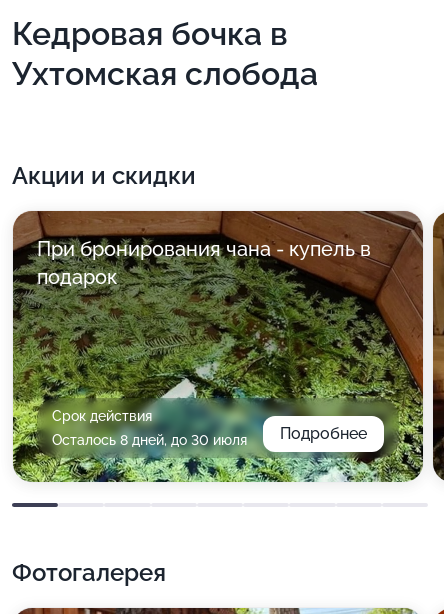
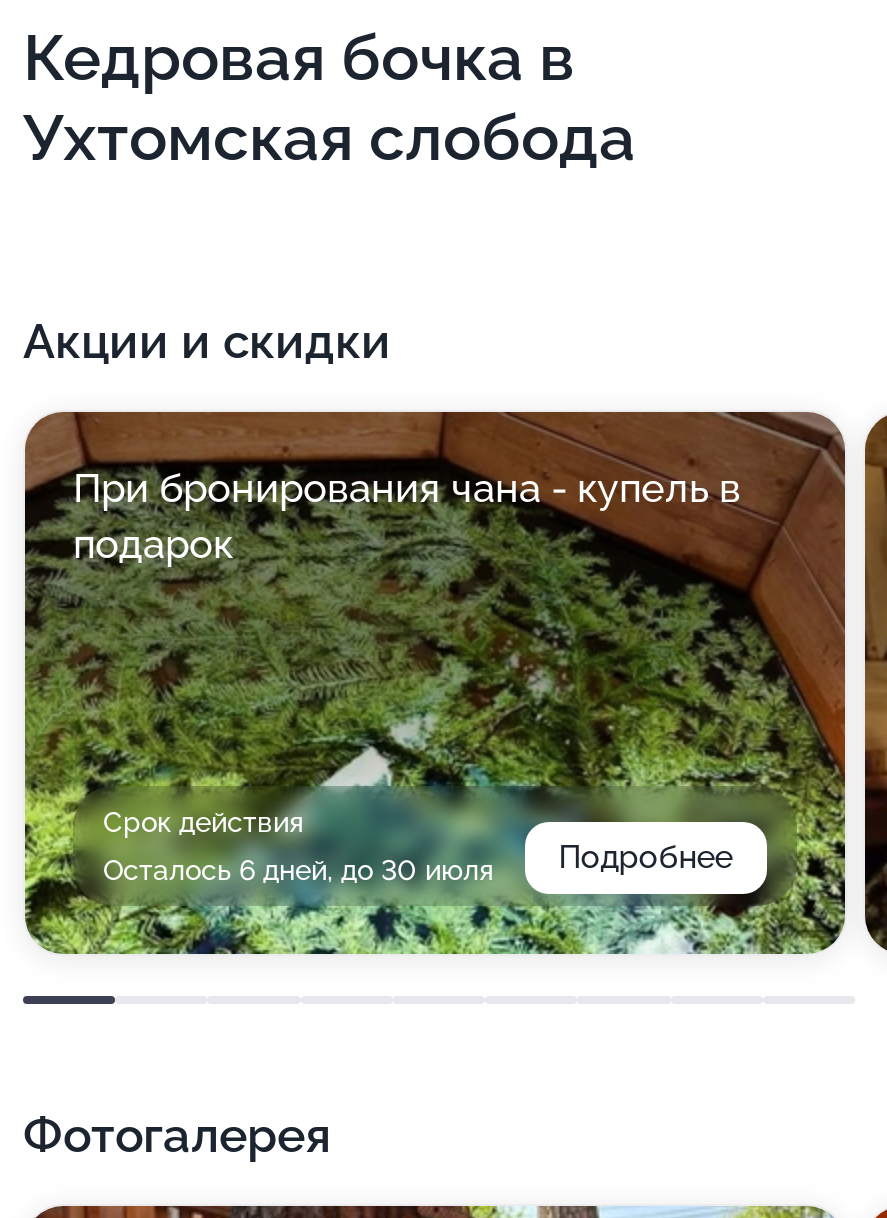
- Осталось 8 дней, до 30 июля
+ Осталось 6 дней, до 30 июля
